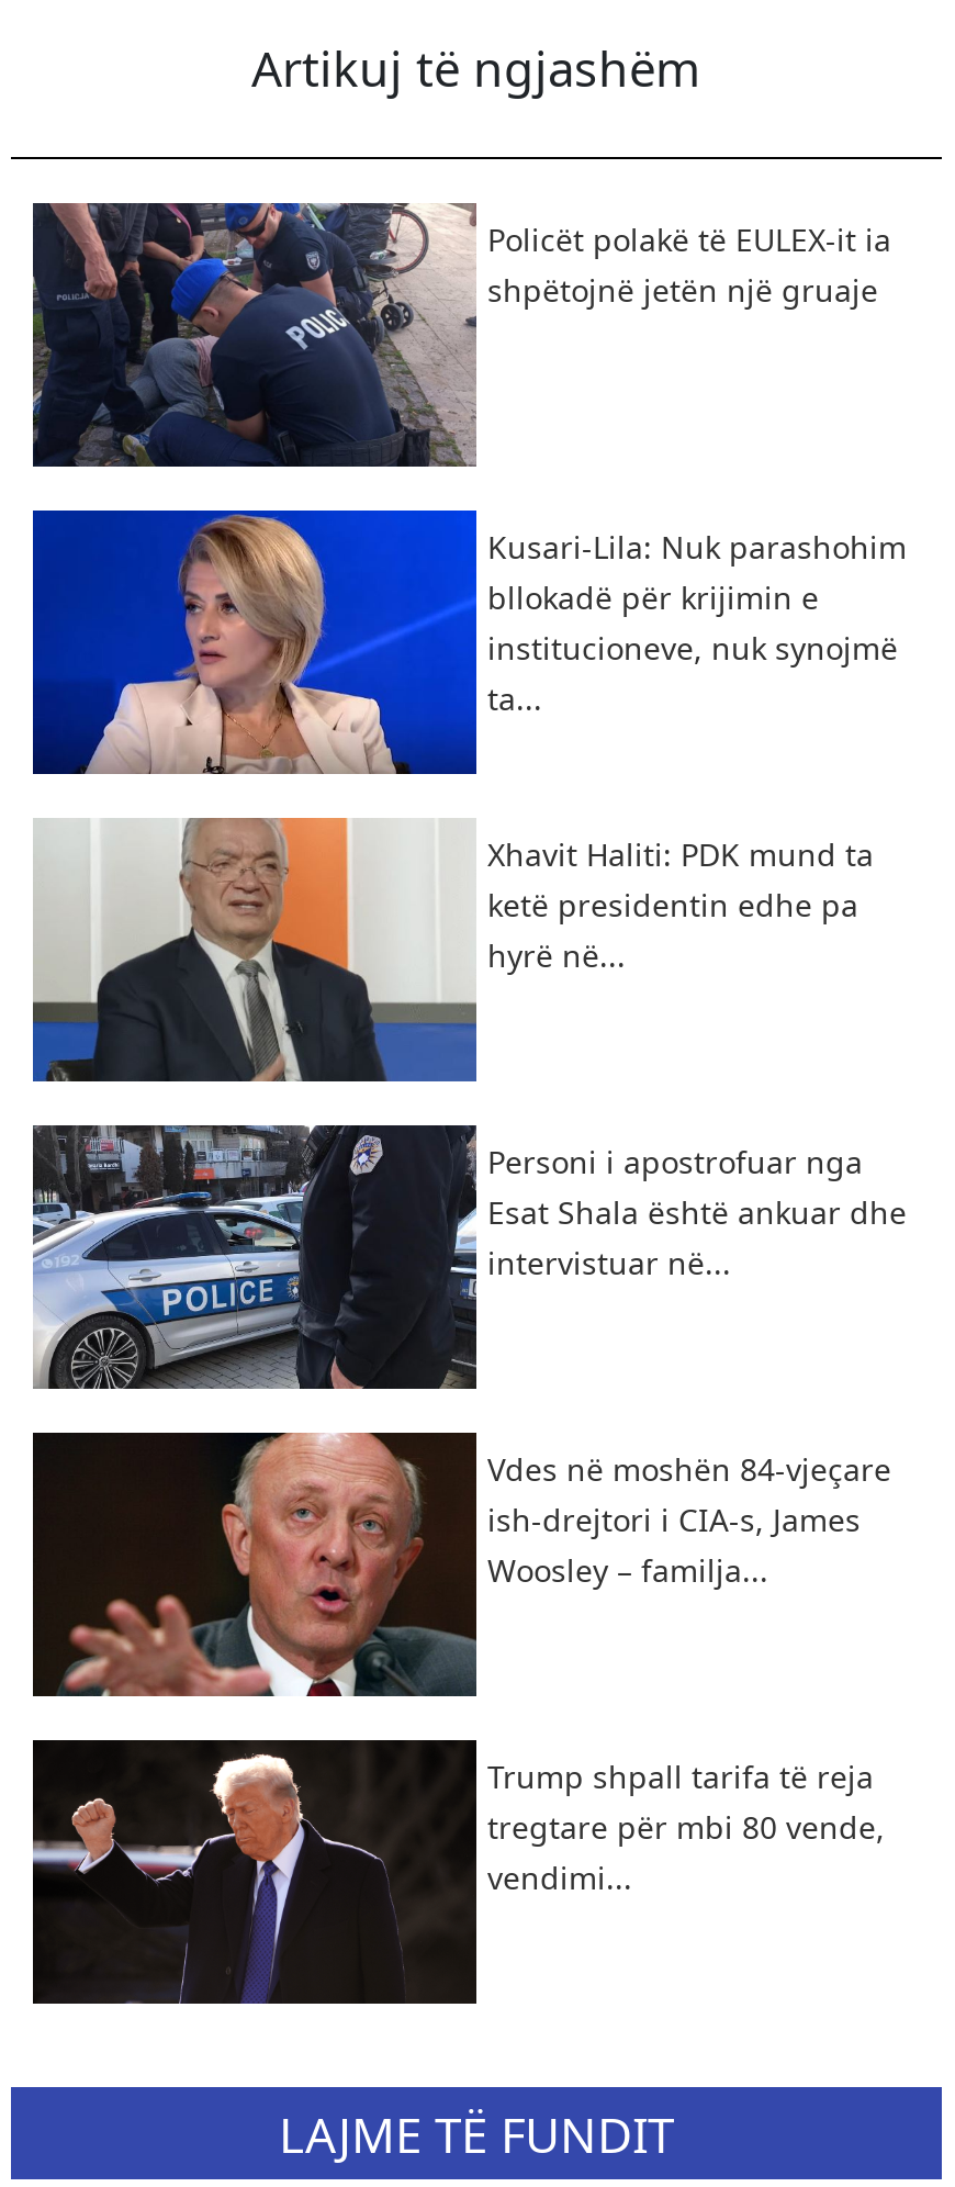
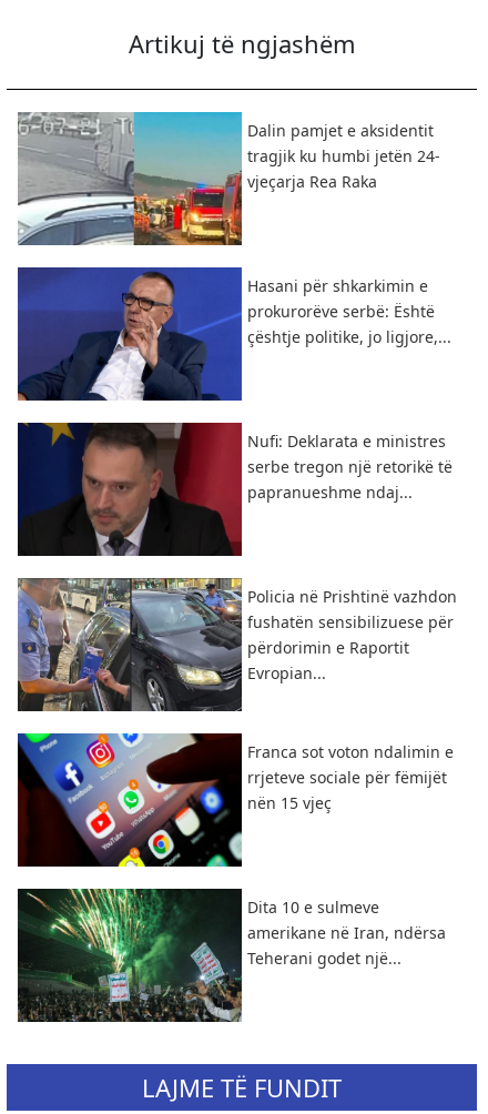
- [image]
- Policët polakë të EULEX-it ia
- shpëtojnë jetën një gruaje
+ [image]
+ Dalin pamjet e aksidentit
+ tragjik ku humbi jetën 24-
+ vjeçarja Rea Raka

- [image]
- Kusari-Lila: Nuk parashohim
- bllokadë për krijimin e
- institucioneve, nuk synojmë
- ta...
+ [image]
+ Hasani për shkarkimin e
+ prokurorëve serbë: Është
+ çështje politike, jo ligjore,...

- [image]
- Xhavit Haliti: PDK mund ta
- ketë presidentin edhe pa
- hyrë në...
+ [image]
+ Nufi: Deklarata e ministres
+ serbe tregon një retorikë të
+ papranueshme ndaj...

- [image]
- Personi i apostrofuar nga
- Esat Shala është ankuar dhe
- intervistuar në...
+ [image]
+ Policia në Prishtinë vazhdon
+ fushatën sensibilizuese për
+ përdorimin e Raportit
+ Evropian...

- [image]
- Vdes në moshën 84-vjeçare
- ish-drejtori i CIA-s, James
- Woosley – familja...
+ [image]
+ Franca sot voton ndalimin e
+ rrjeteve sociale për fëmijët
+ nën 15 vjeç

- [image]
- Trump shpall tarifa të reja
- tregtare për mbi 80 vende,
- vendimi...
+ [image]
+ Dita 10 e sulmeve
+ amerikane në Iran, ndërsa
+ Teherani godet një...
